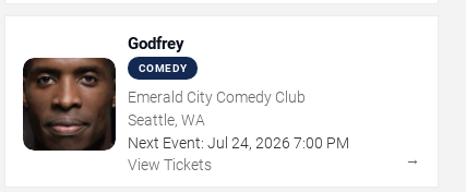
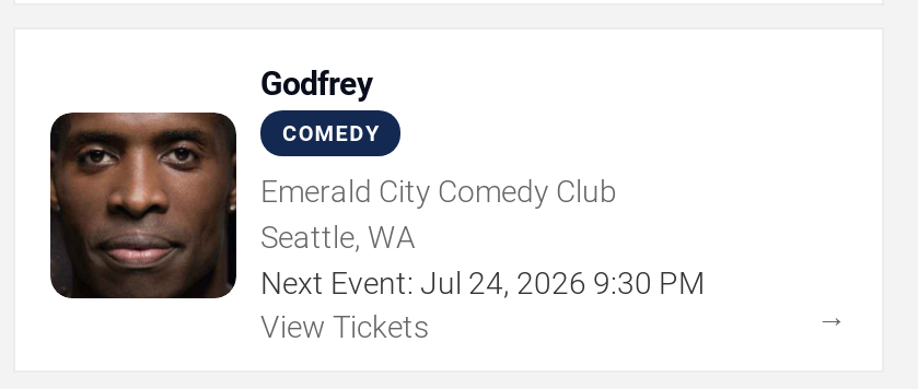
- Next Event: Jul 24, 2026 7:00 PM
+ Next Event: Jul 24, 2026 9:30 PM
